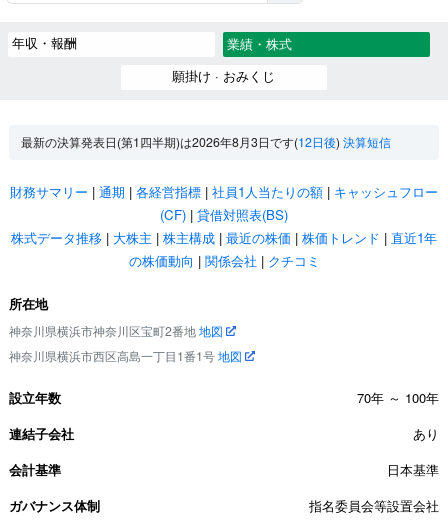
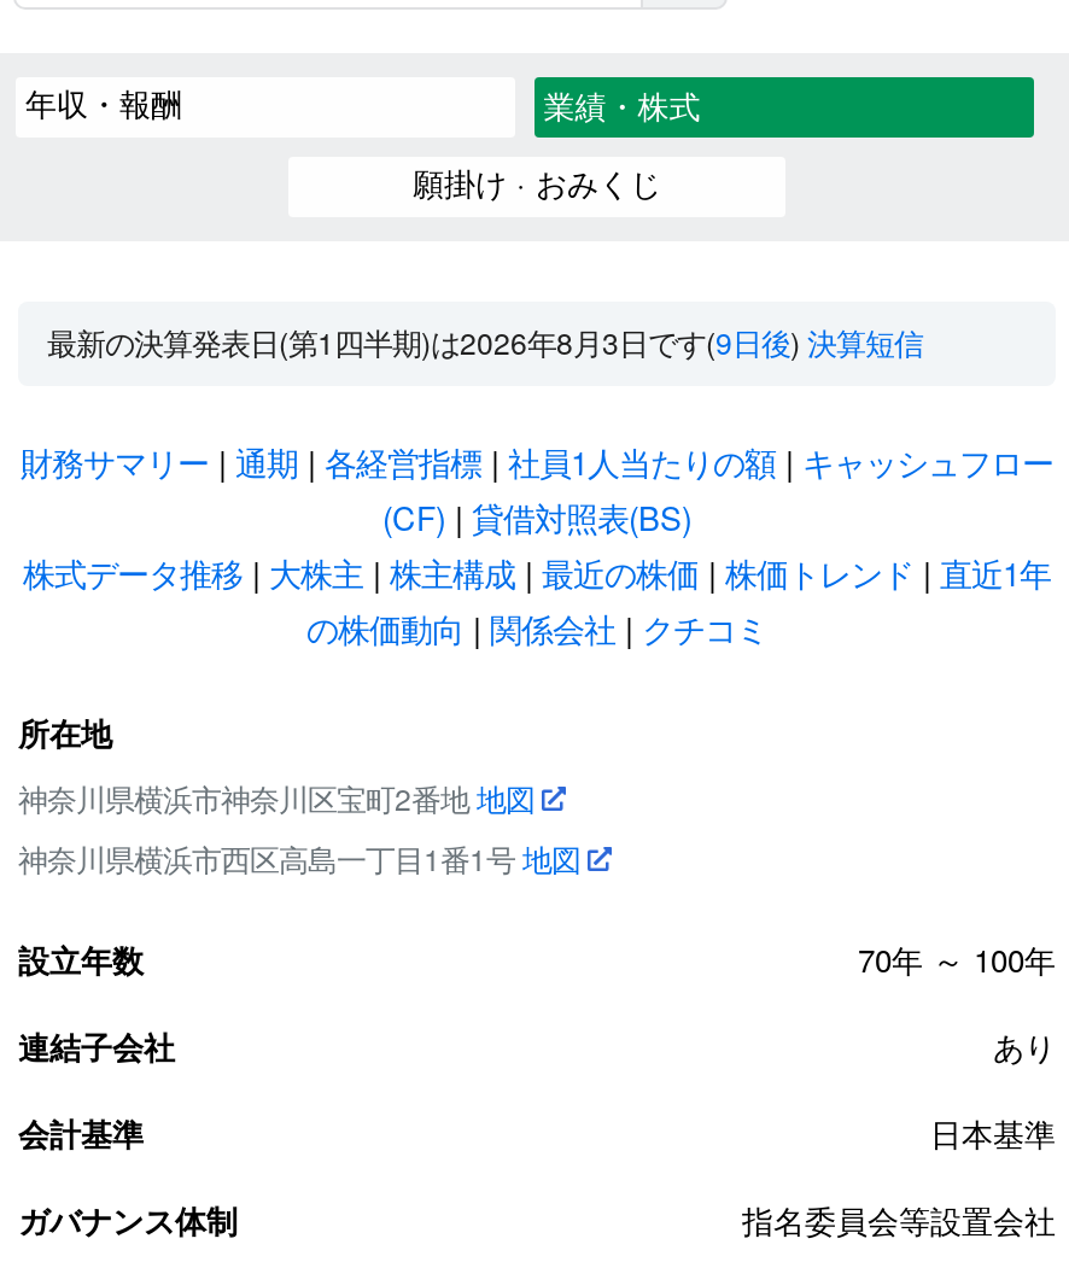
- 最新の決算発表日(第1四半期)は2026年8月3日です(12日後)決算短信
+ 最新の決算発表日(第1四半期)は2026年8月3日です(9日後)決算短信
